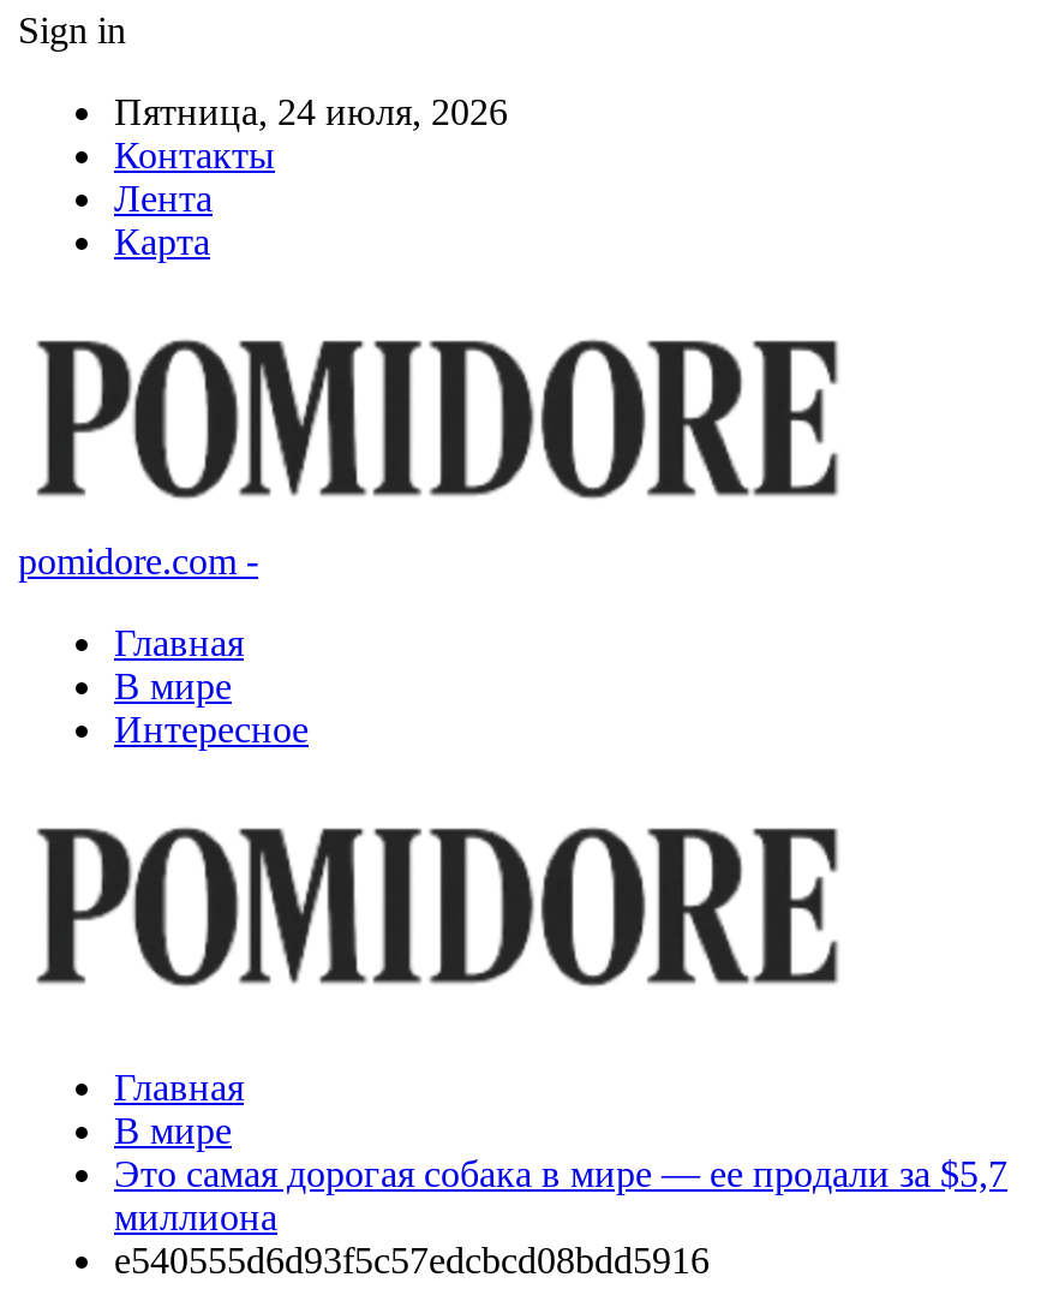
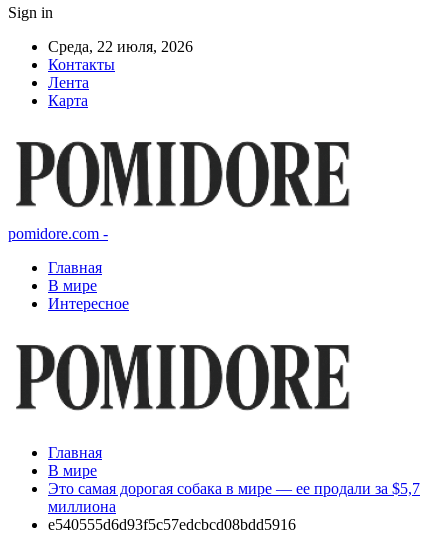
- Пятница, 24 июля, 2026
+ Среда, 22 июля, 2026
